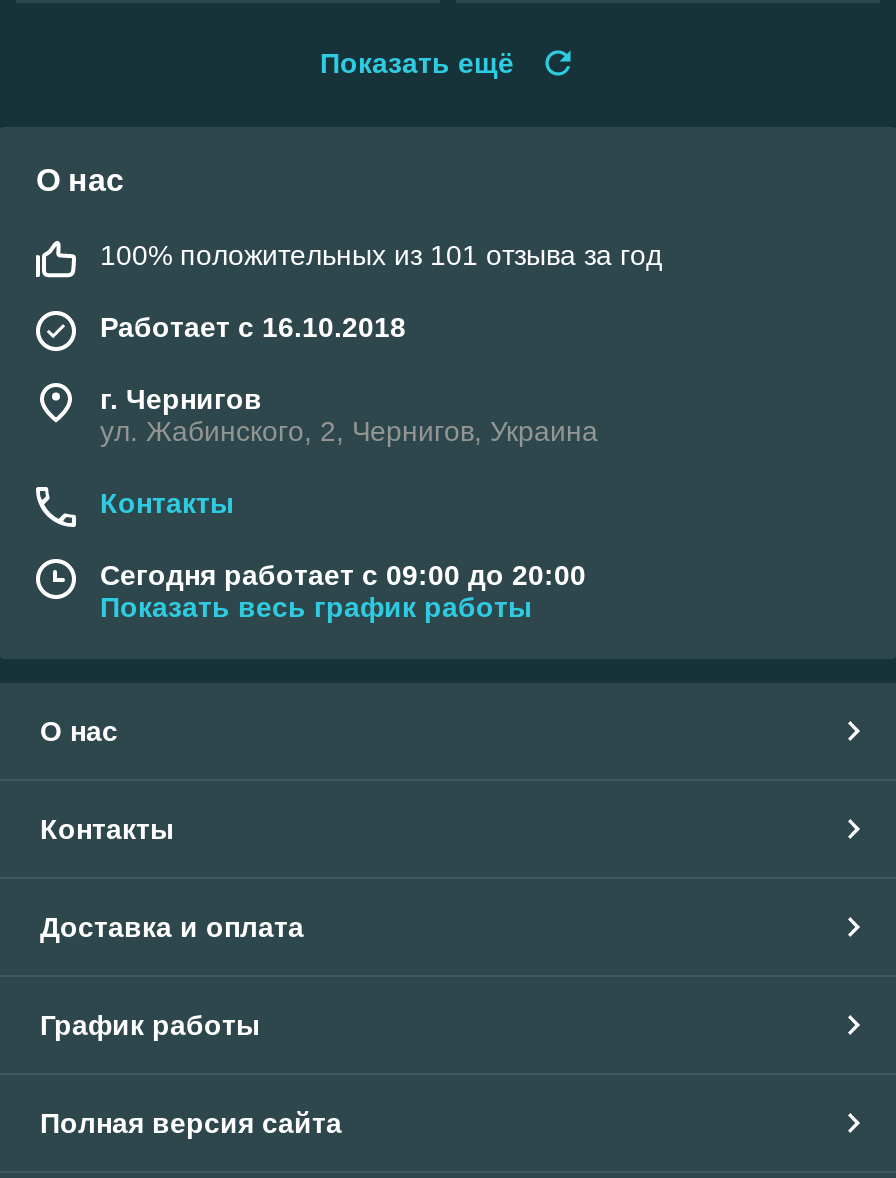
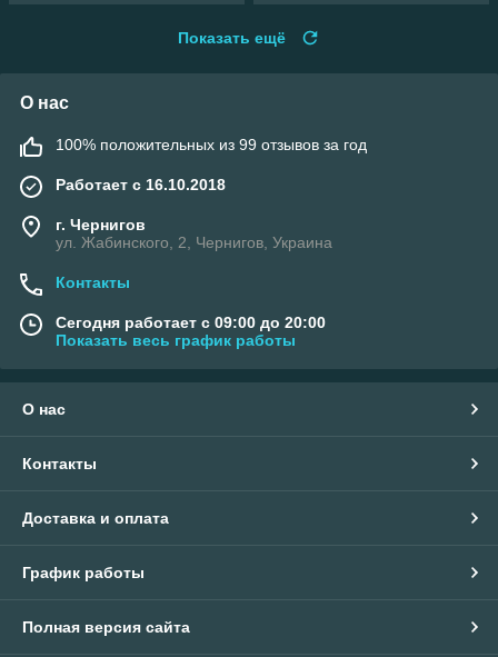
- 100% положительных из 101 отзыва за год
+ 100% положительных из 99 отзывов за год
